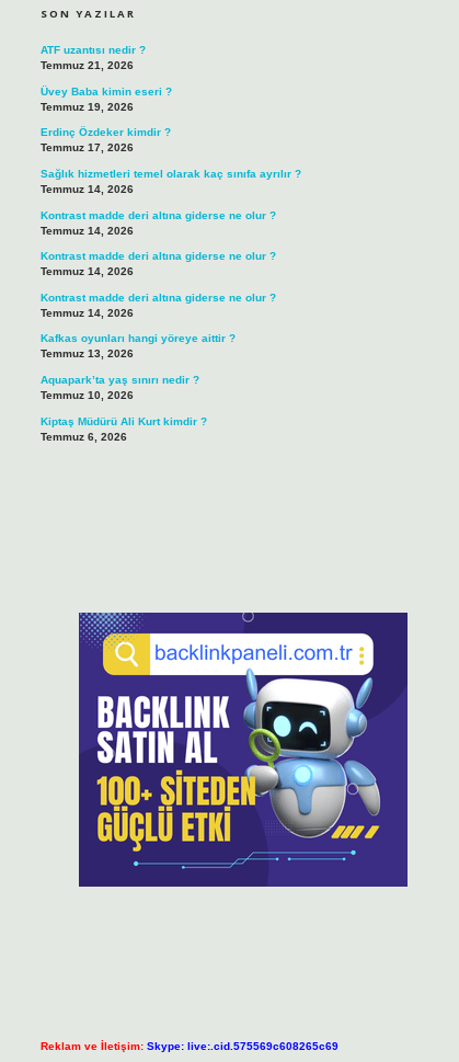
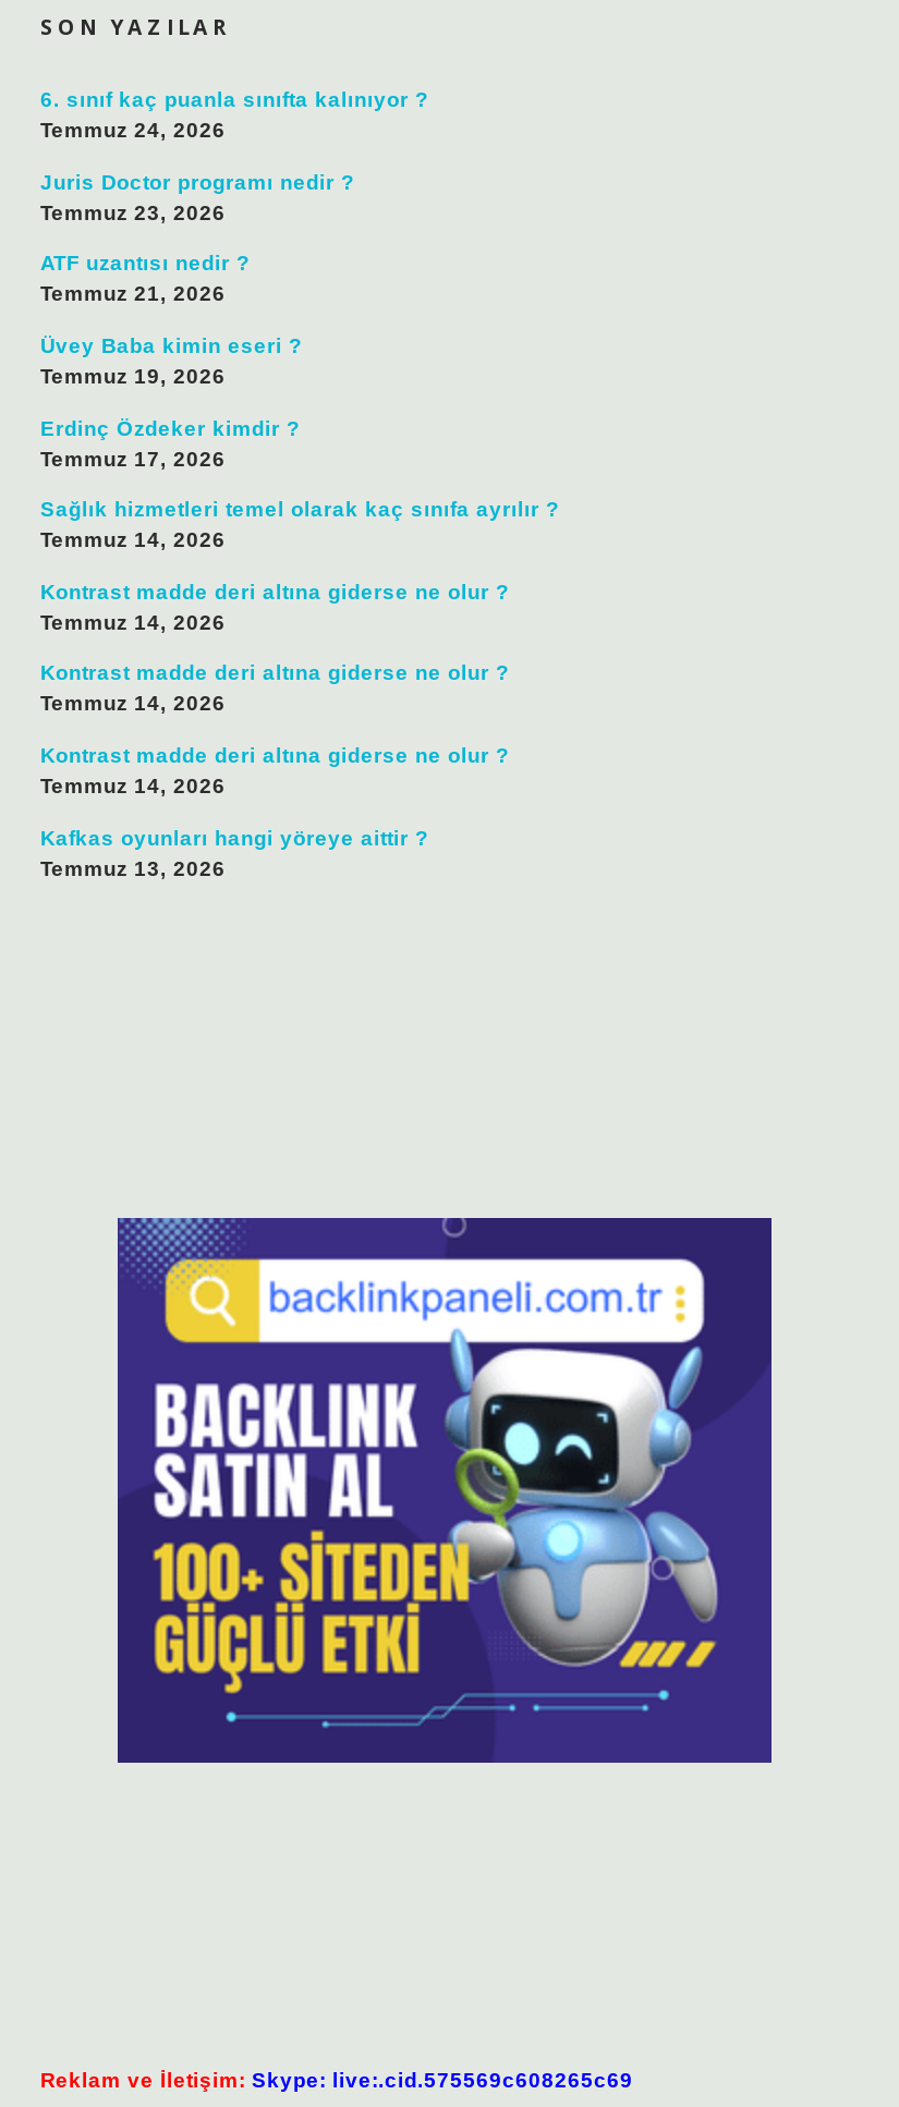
+ 6. sınıf kaç puanla sınıfta kalınıyor ?
+ Temmuz 24, 2026
+ Juris Doctor programı nedir ?
+ Temmuz 23, 2026

moved down: ATF uzantısı nedir ? | Temmuz 21, 2026 | Üvey Baba kimin eseri ? | ... | Kafkas oyunları hangi yöreye aittir ? | Temmuz 13, 2026

- Aquapark’ta yaş sınırı nedir ?
- Temmuz 10, 2026
- Kiptaş Müdürü Ali Kurt kimdir ?
- Temmuz 6, 2026
